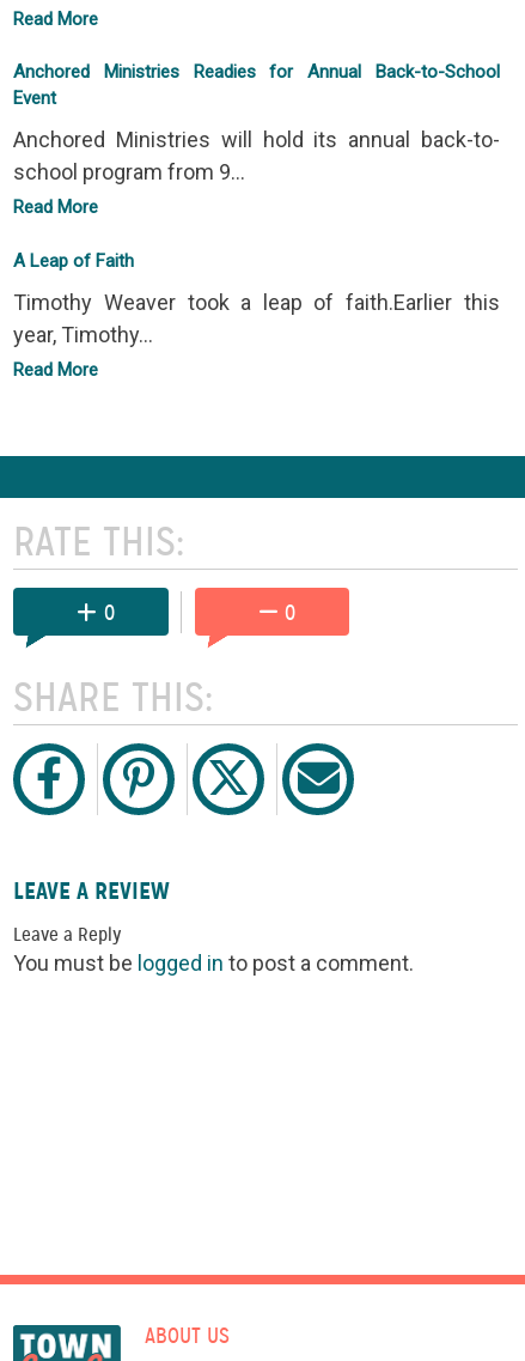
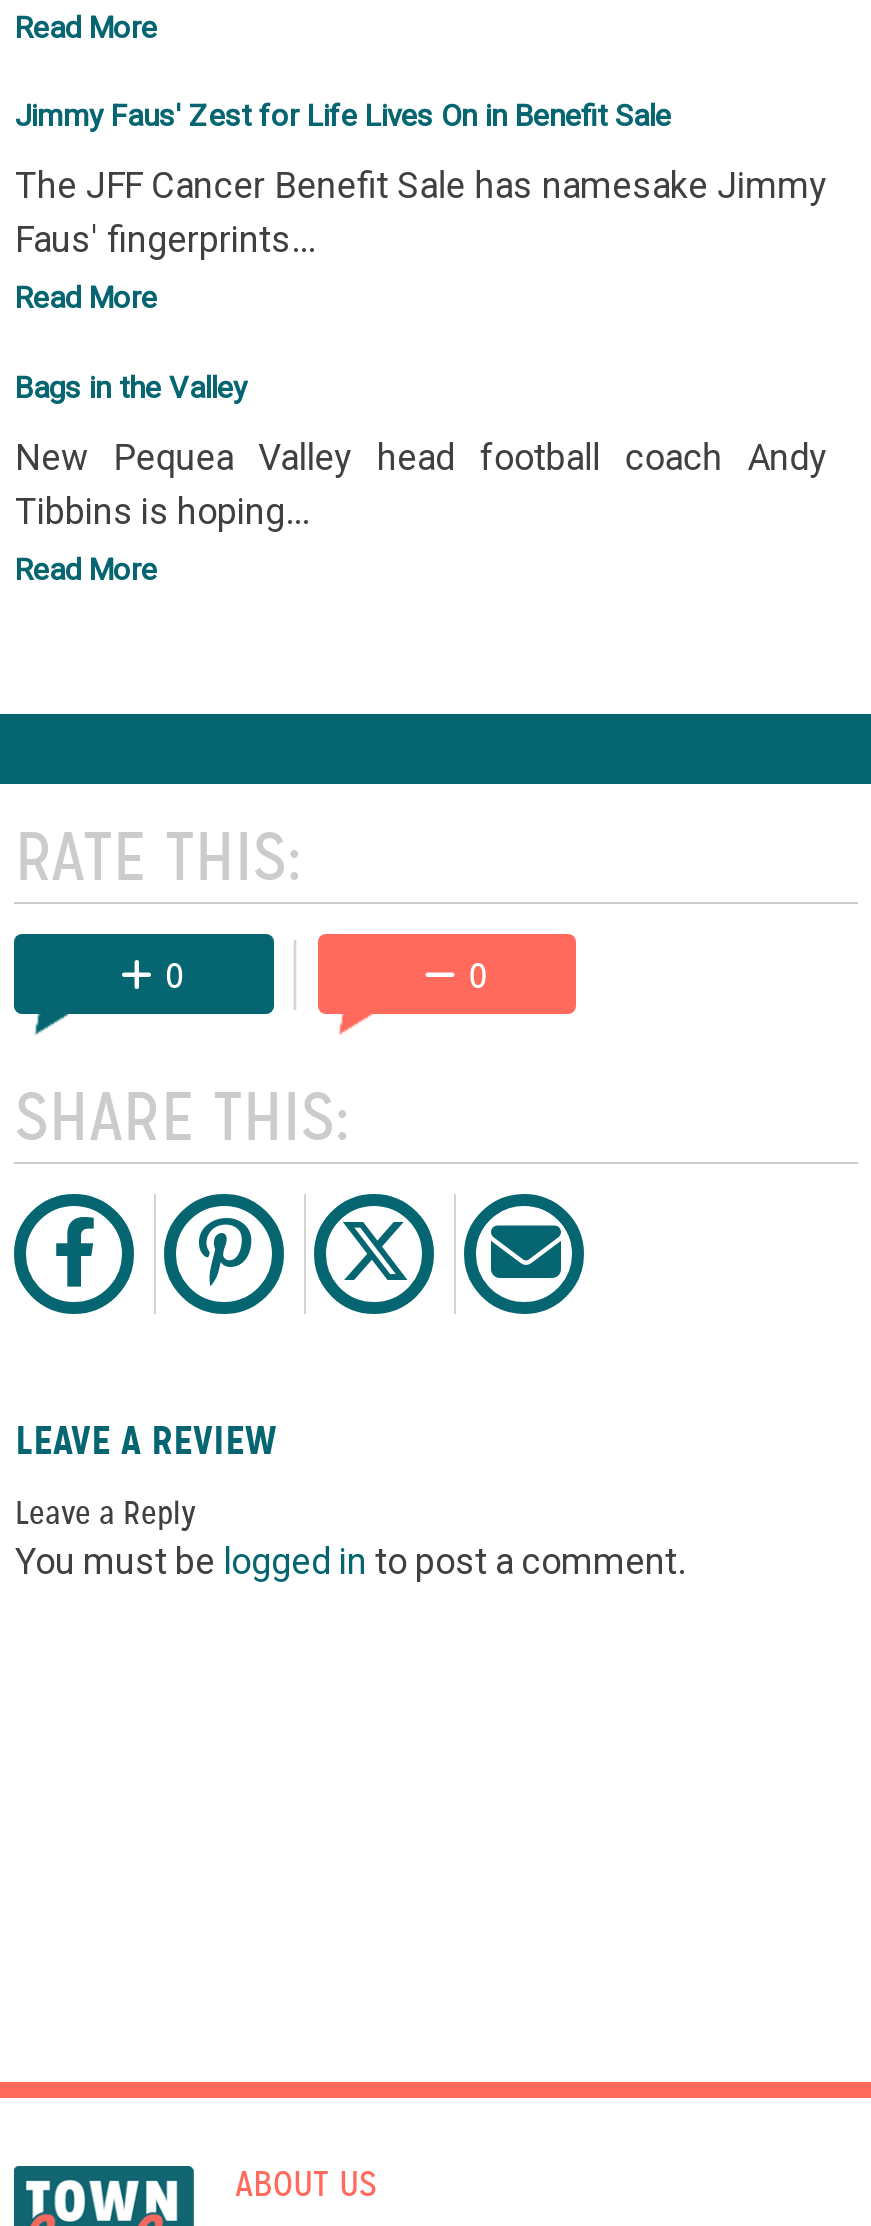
- Anchored Ministries Readies for Annual Back-to-School
- Event
+ Jimmy Faus' Zest for Life Lives On in Benefit Sale

- Anchored Ministries will hold its annual back-to-
- school program from 9...
+ The JFF Cancer Benefit Sale has namesake Jimmy
+ Faus' fingerprints...

- A Leap of Faith
+ Bags in the Valley

- Timothy Weaver took a leap of faith.Earlier this
- year, Timothy...
+ New Pequea Valley head football coach Andy
+ Tibbins is hoping...
